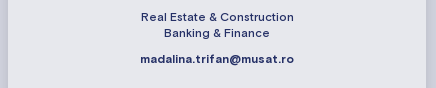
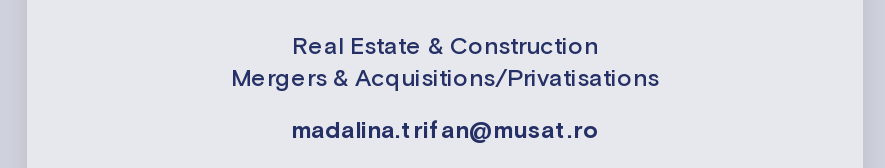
- Banking & Finance
+ Mergers & Acquisitions/Privatisations
